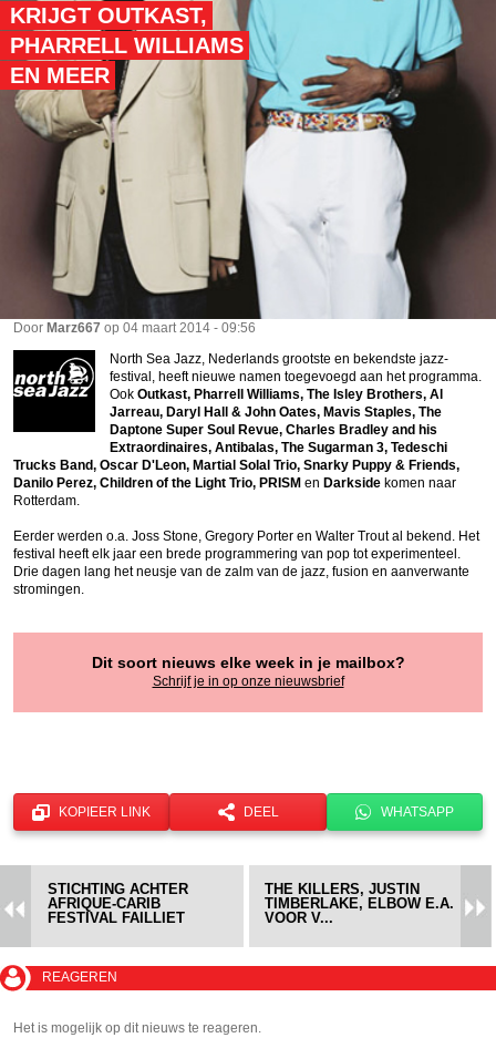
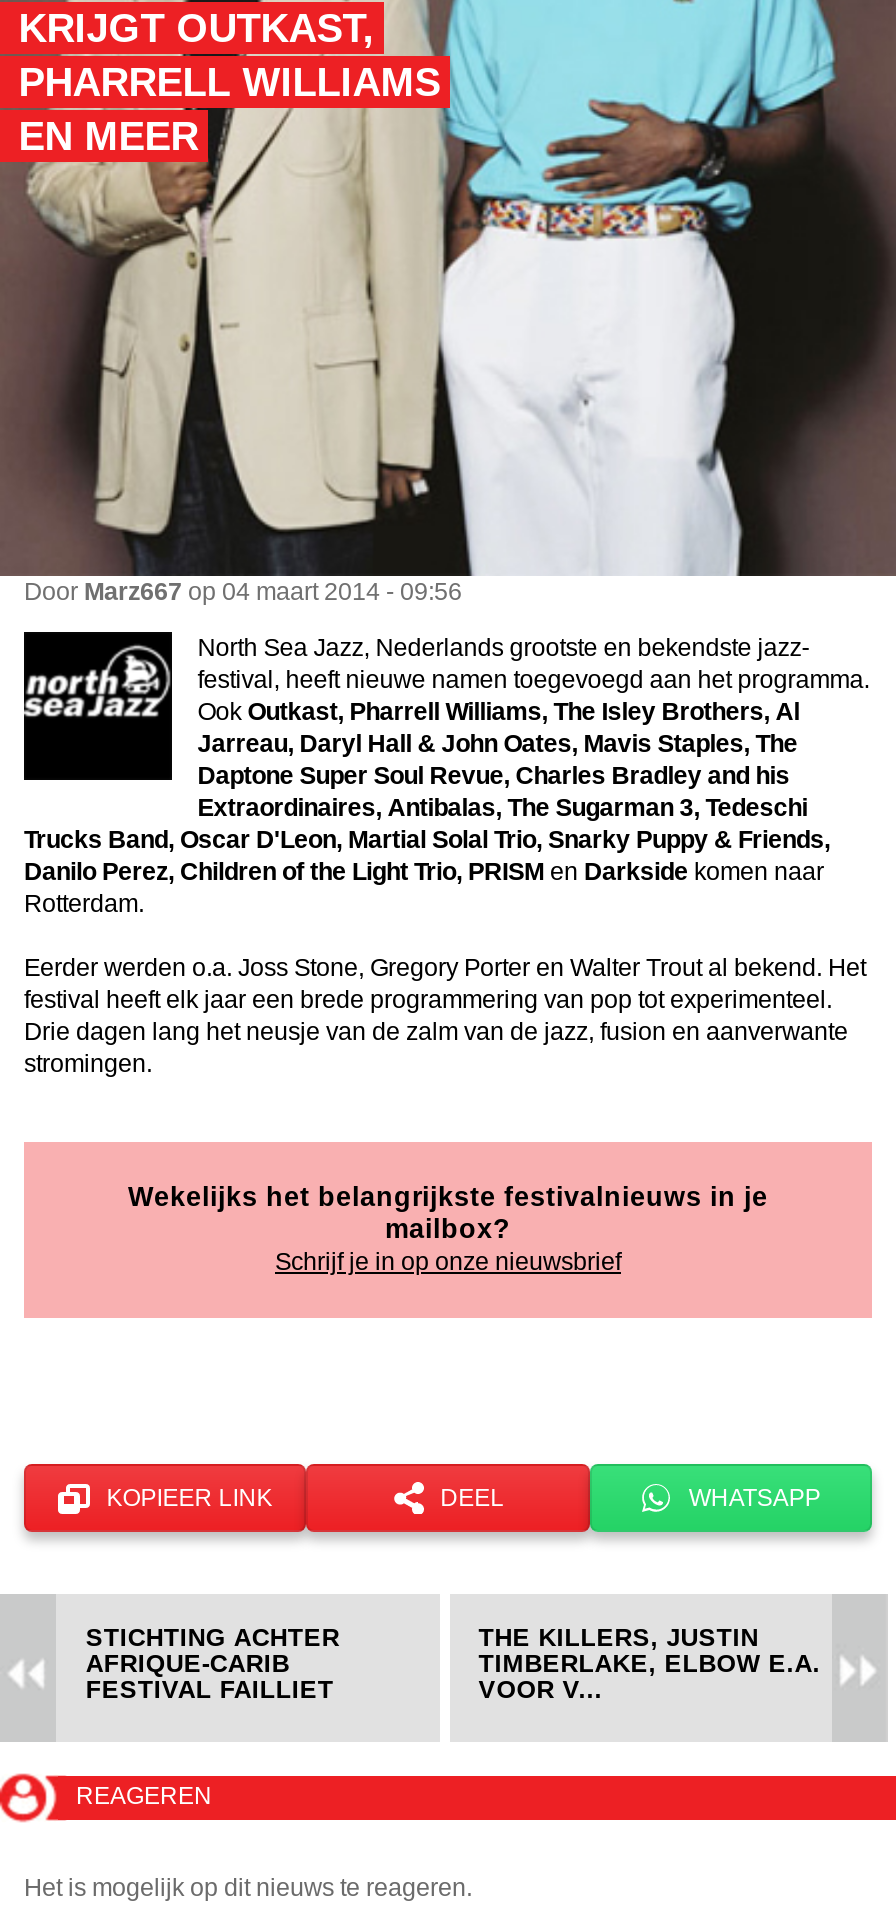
- Dit soort nieuws elke week in je mailbox?
+ Wekelijks het belangrijkste festivalnieuws in je
+ mailbox?
